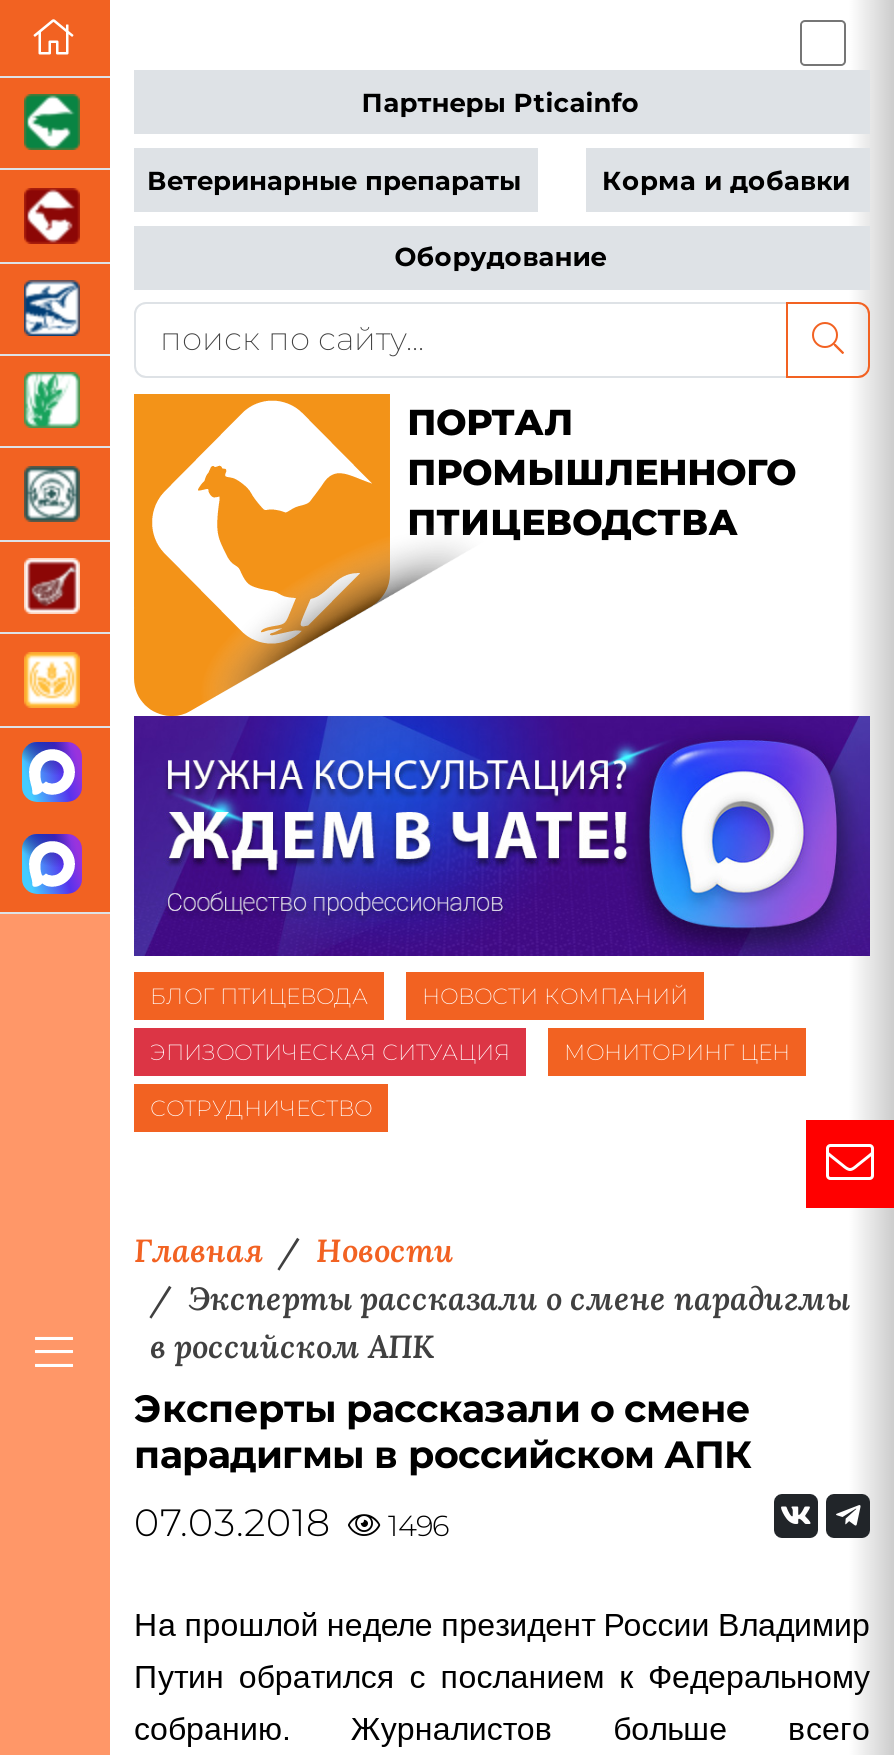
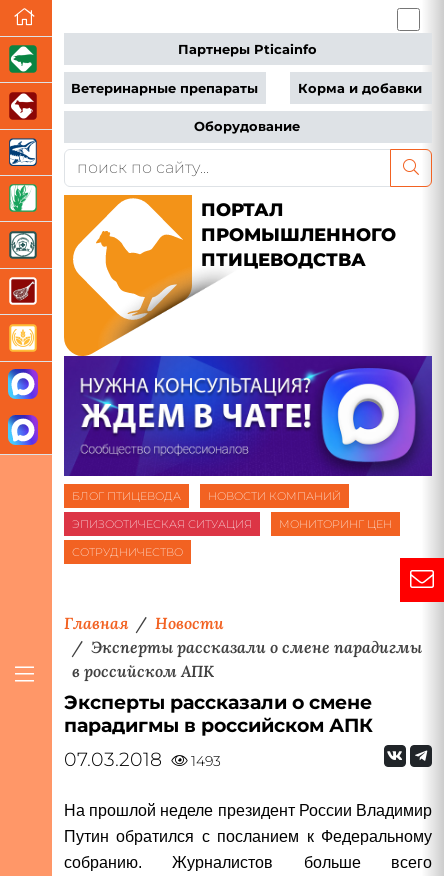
- 07.03.2018 1496
+ 07.03.2018 1493
